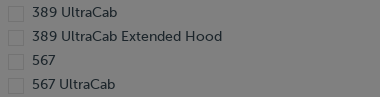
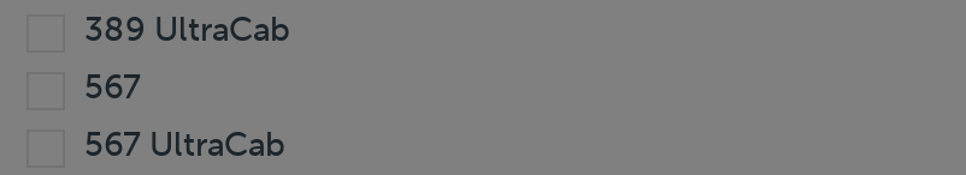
- 389 UltraCab Extended Hood
